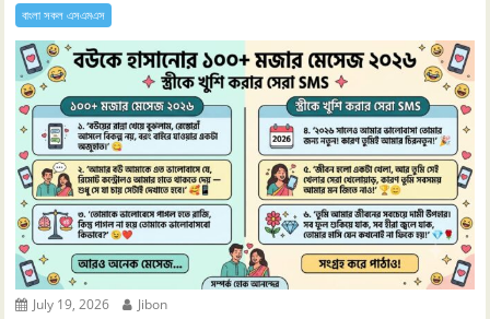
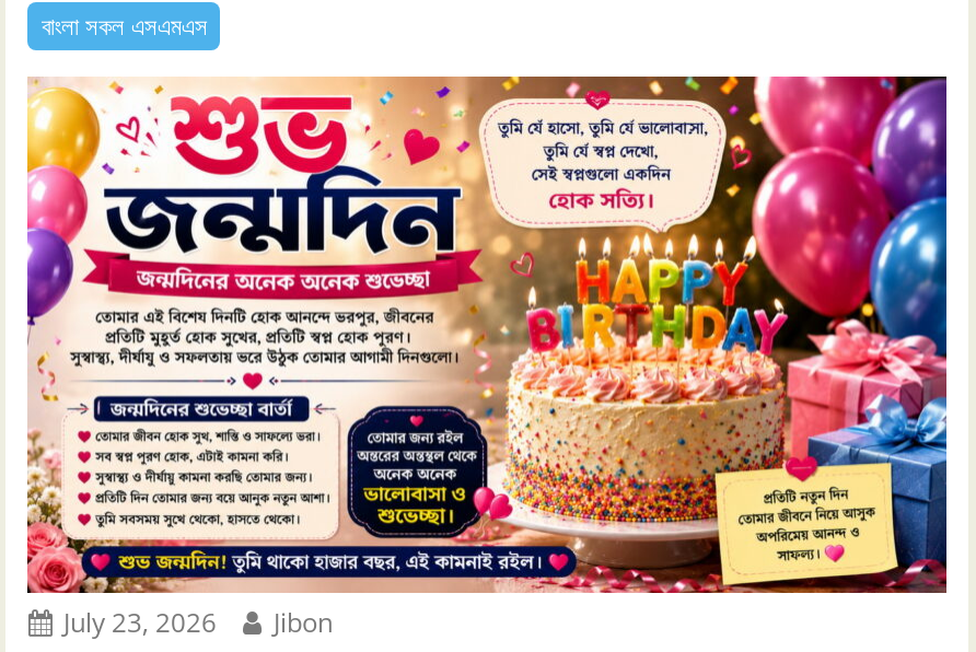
- [image]
- July 19, 2026 Jibon
+ [image]
+ July 23, 2026 Jibon
